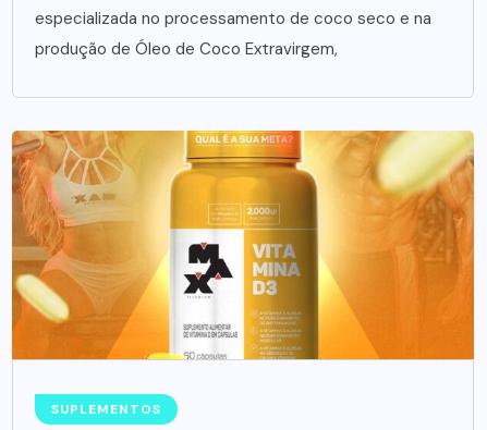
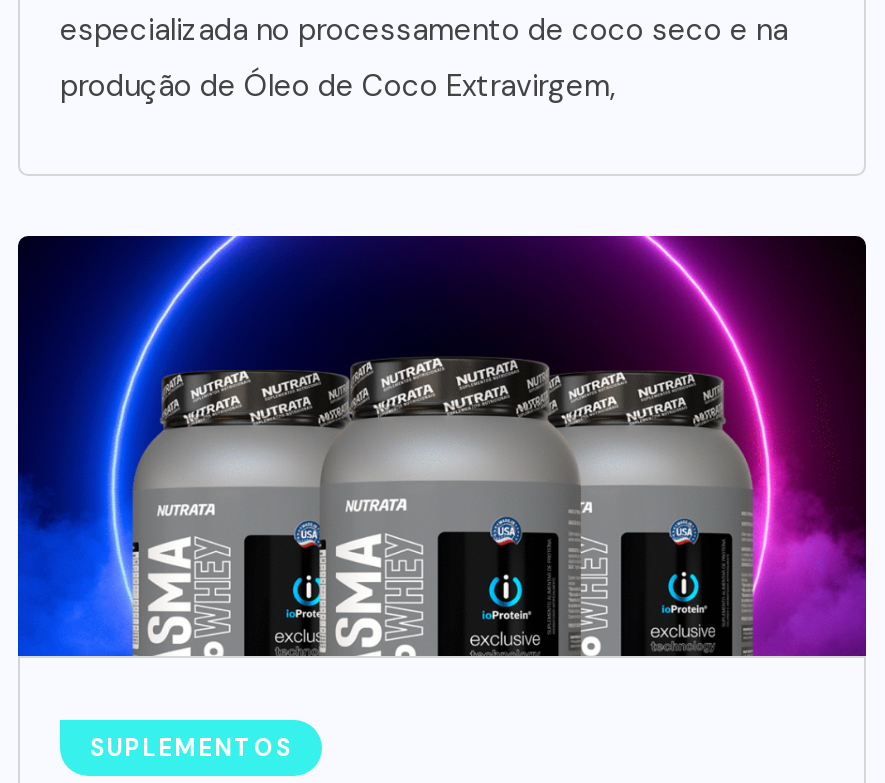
- [image]
+ [image]
